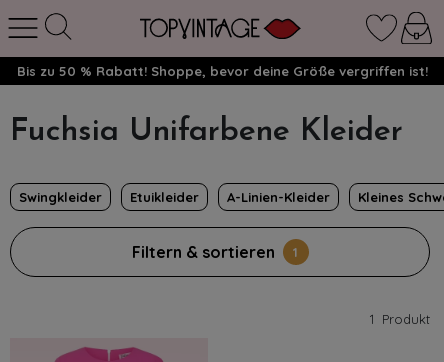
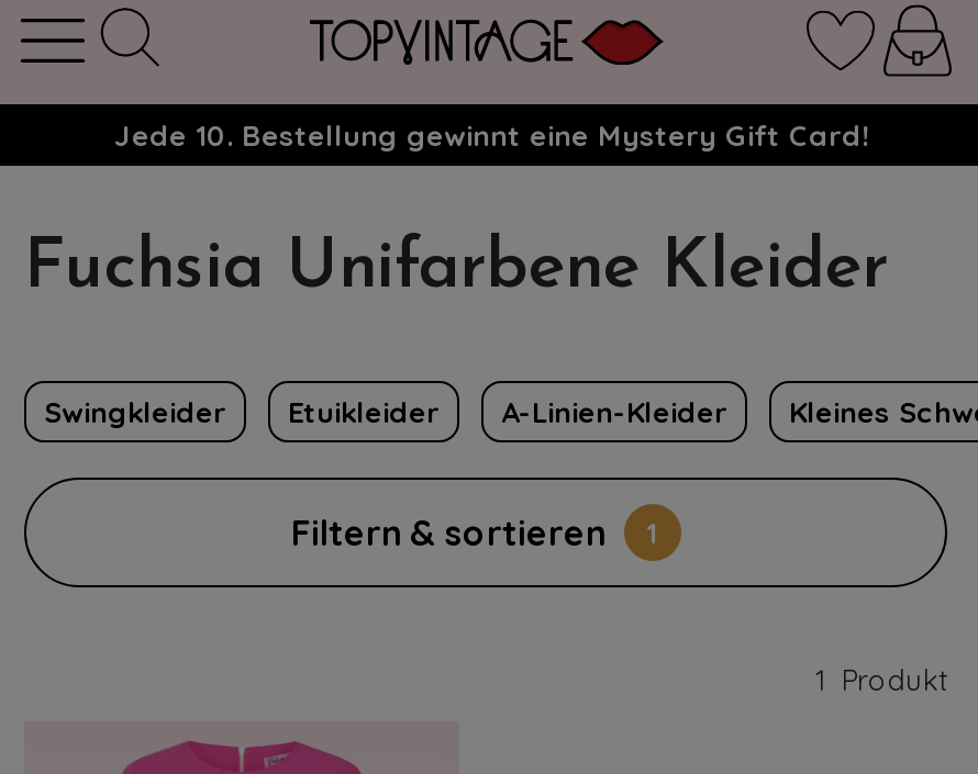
- Bis zu 50 % Rabatt! Shoppe, bevor deine Größe vergriffen ist!
+ Jede 10. Bestellung gewinnt eine Mystery Gift Card!
